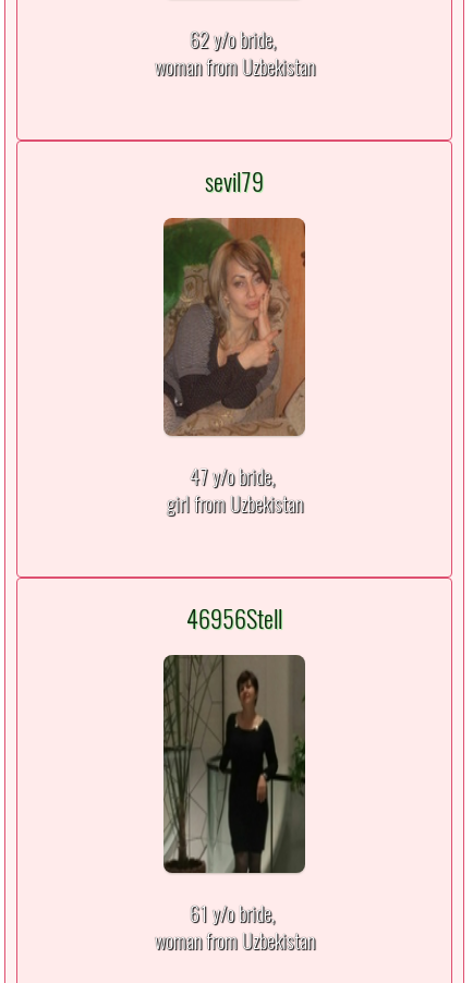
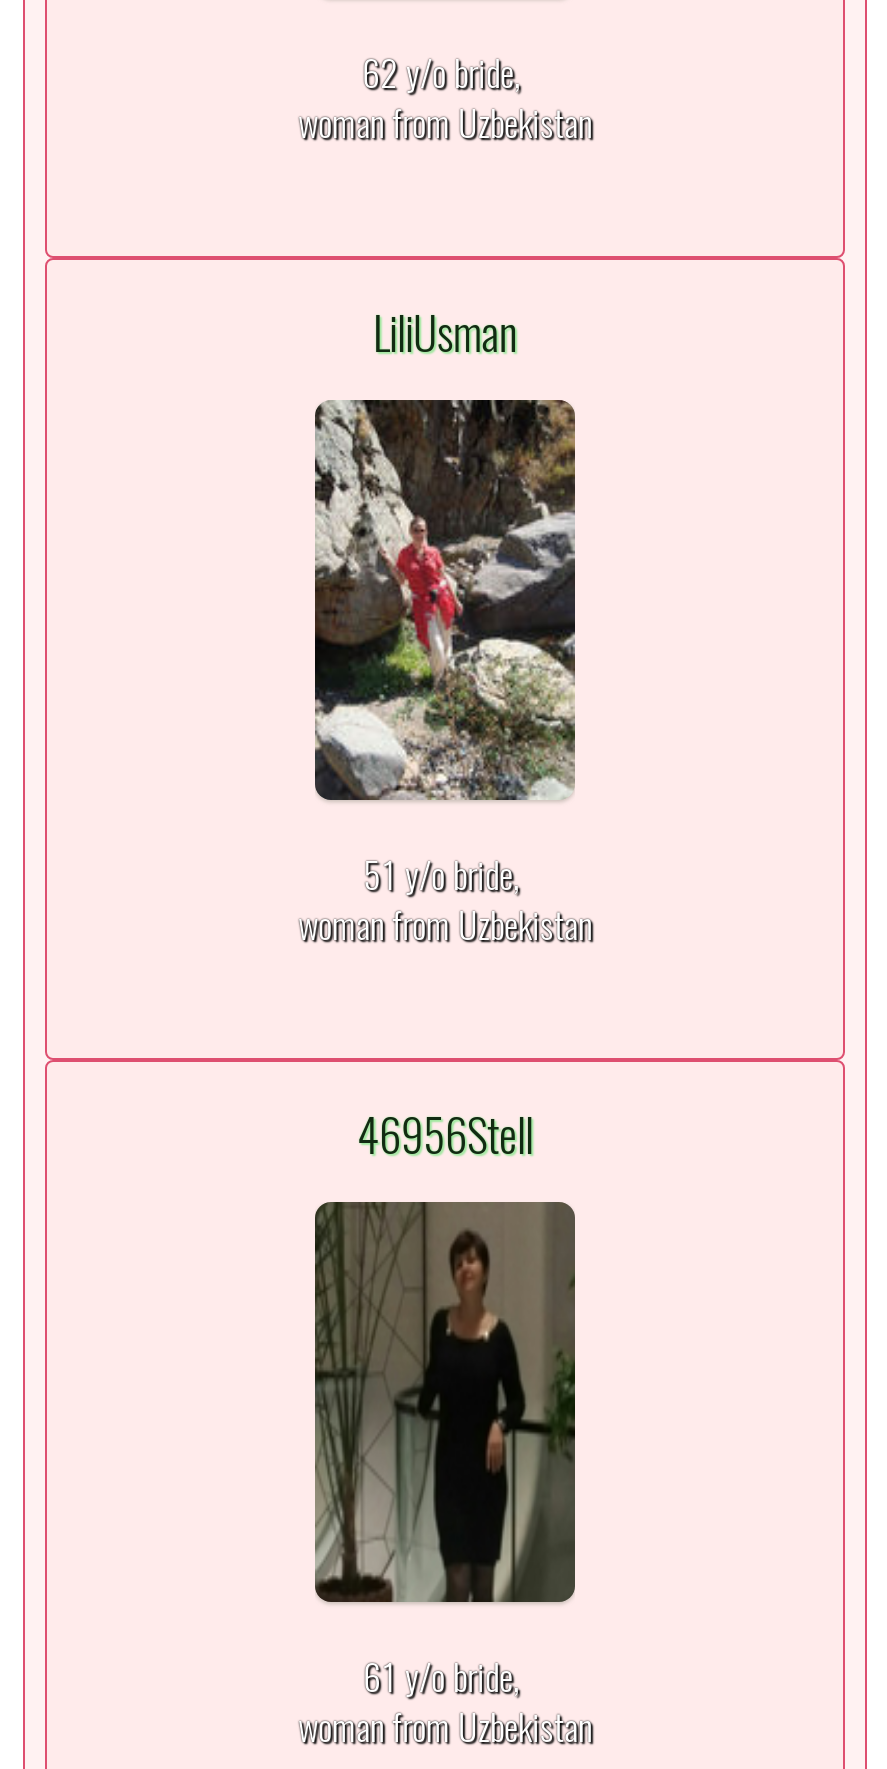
- sevil79
+ LiliUsman

- [image]
- 47 y/o bride,
- girl from Uzbekistan
+ [image]
+ 51 y/o bride,
+ woman from Uzbekistan
